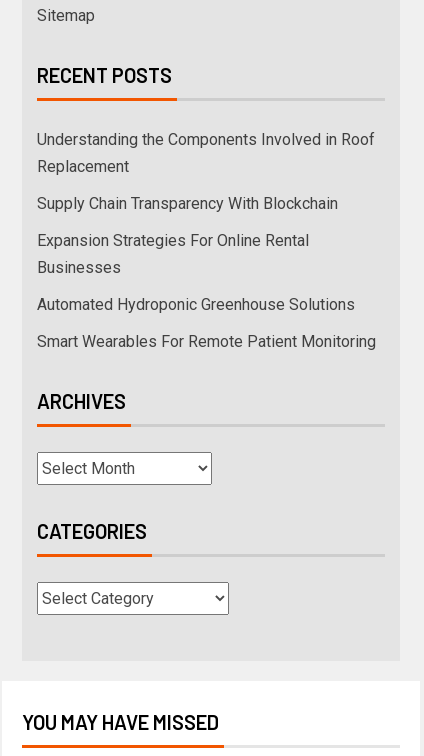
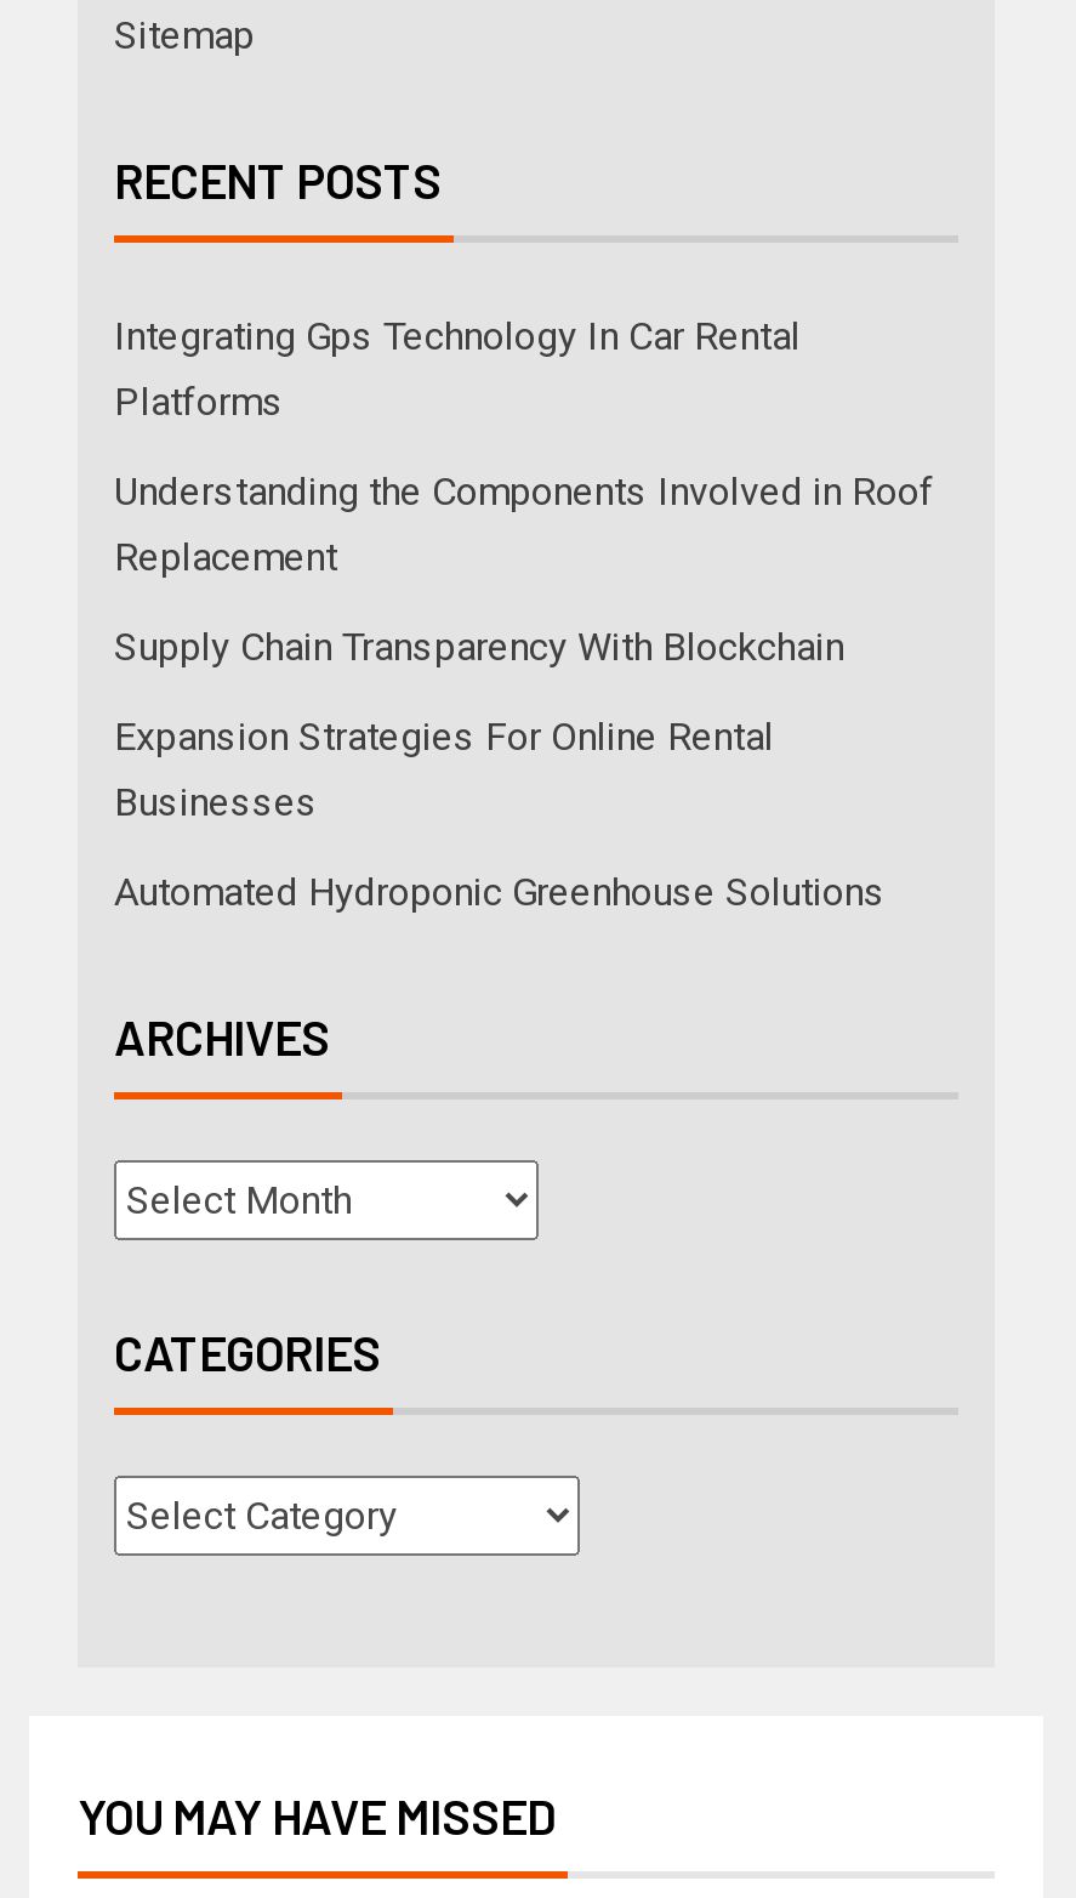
+ Integrating Gps Technology In Car Rental
+ Platforms

moved down: Understanding the Components Involved in Roof | Replacement | Supply Chain Transparency With Blockchain | Expansion Strategies For Online Rental | Businesses | Automated Hydroponic Greenhouse Solutions

- Smart Wearables For Remote Patient Monitoring
